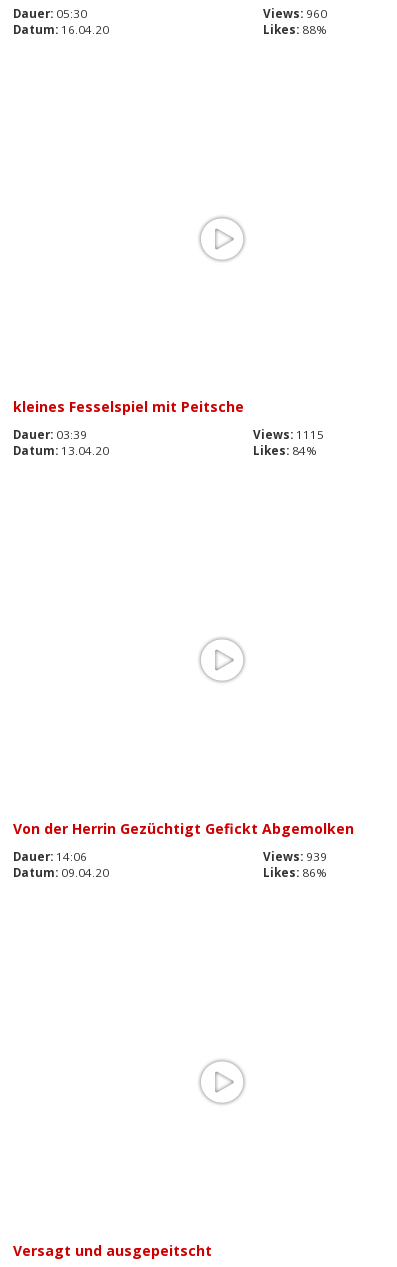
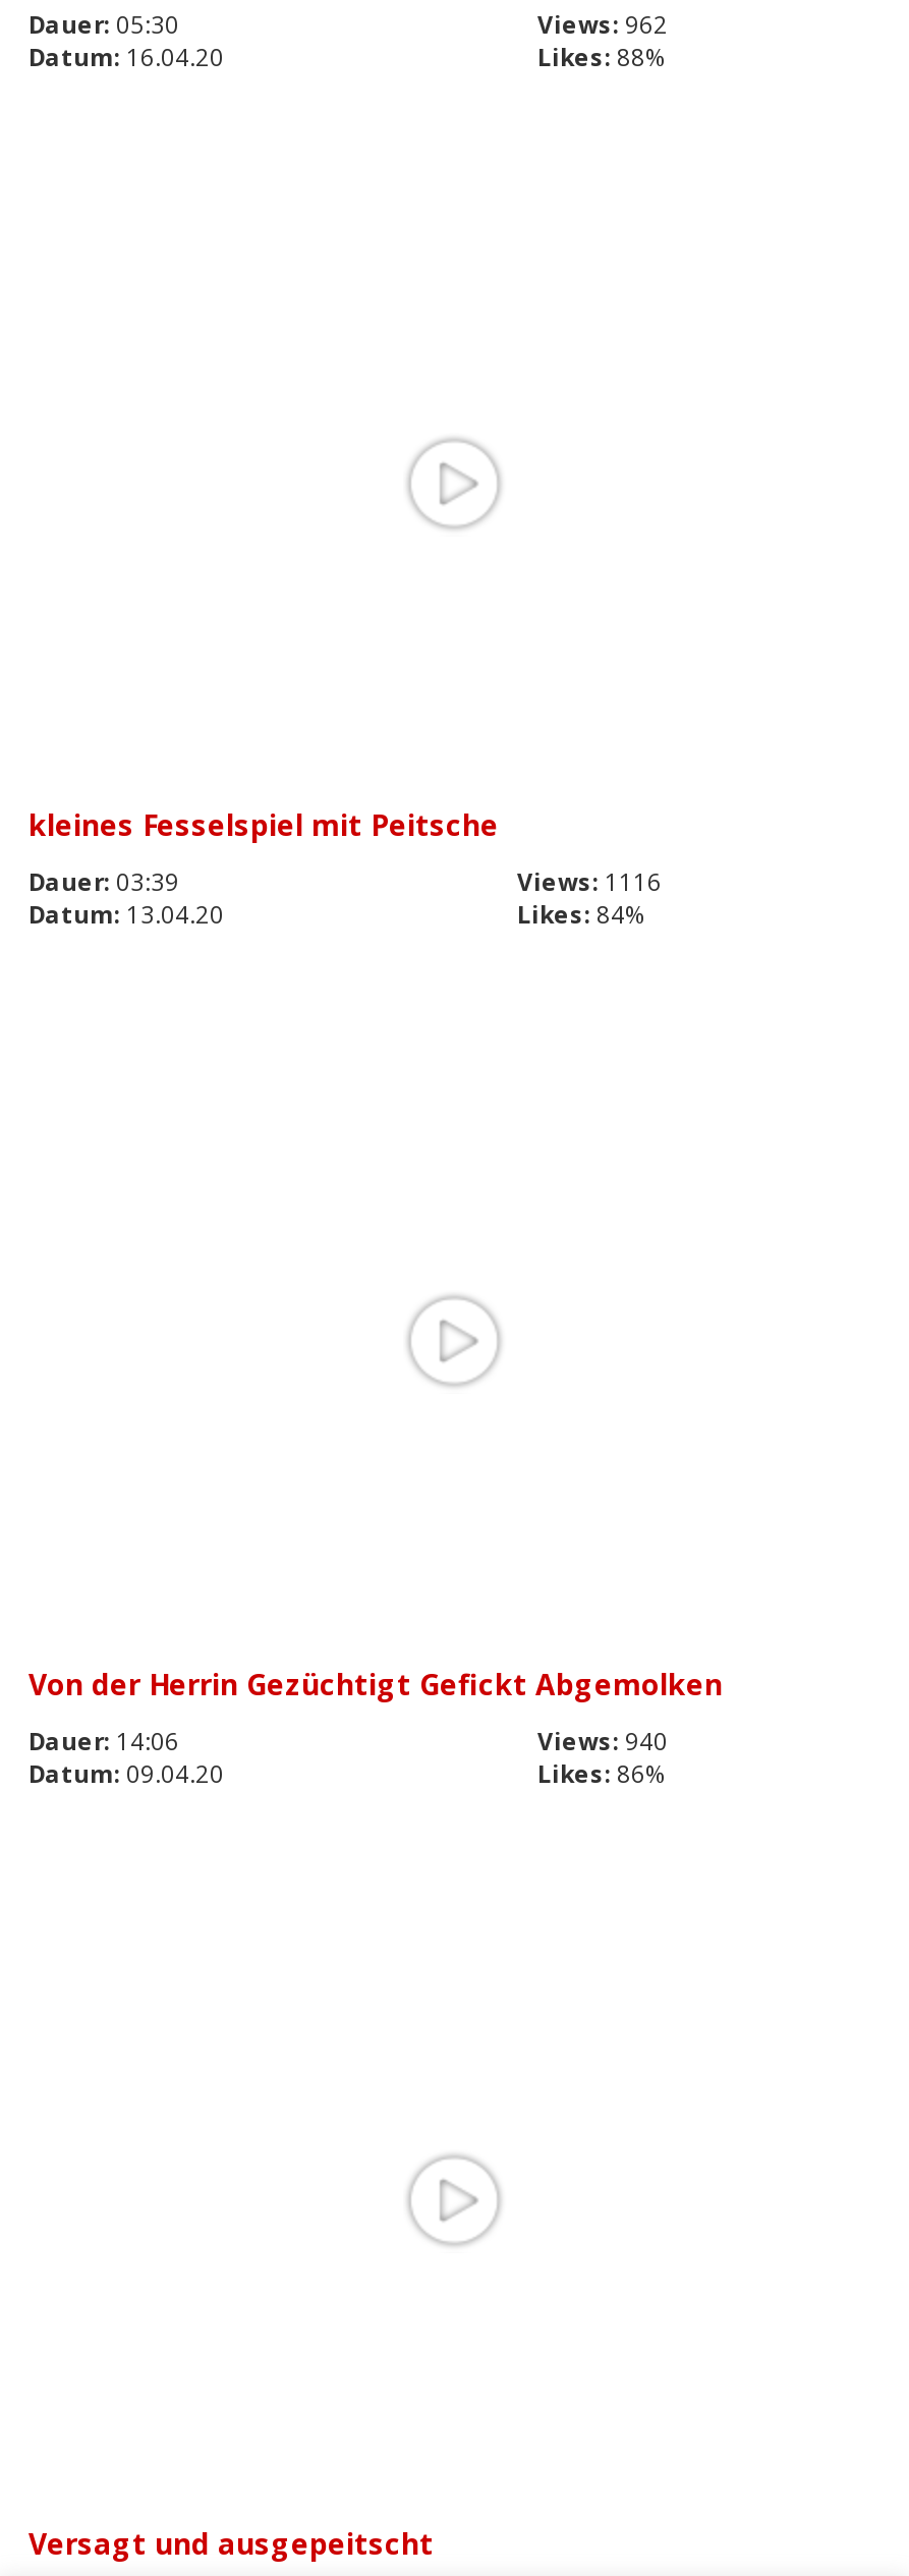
- Views: 960
+ Views: 962

- Views: 1115
+ Views: 1116

- Views: 939
+ Views: 940
